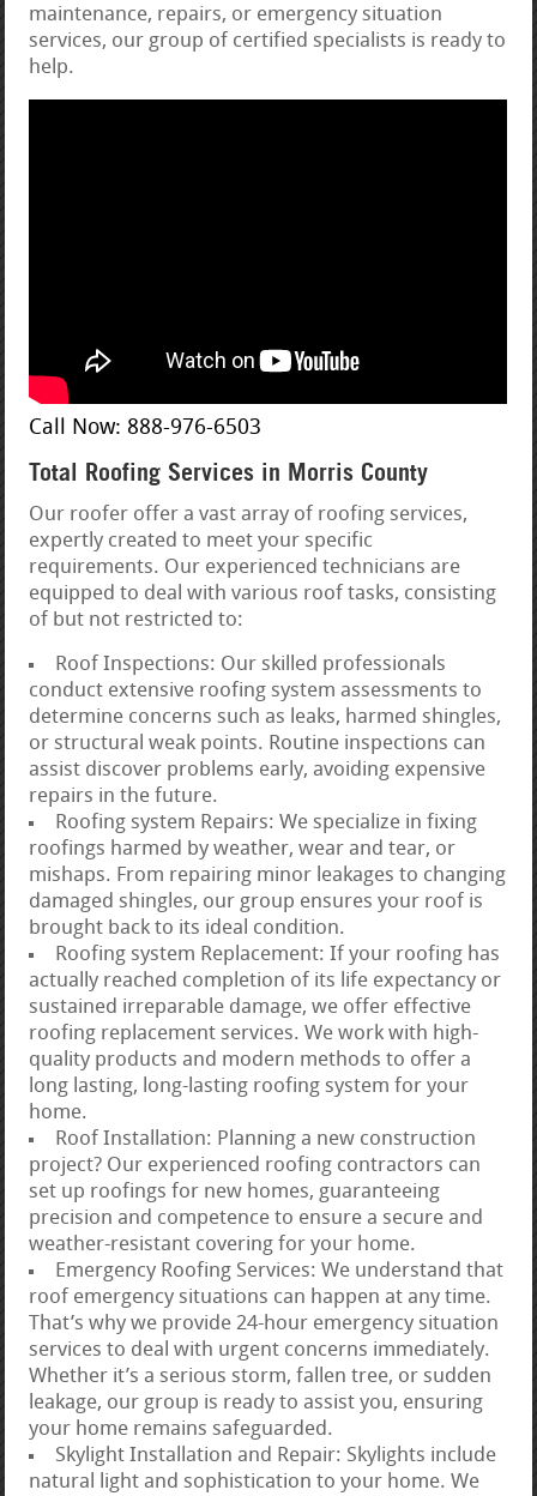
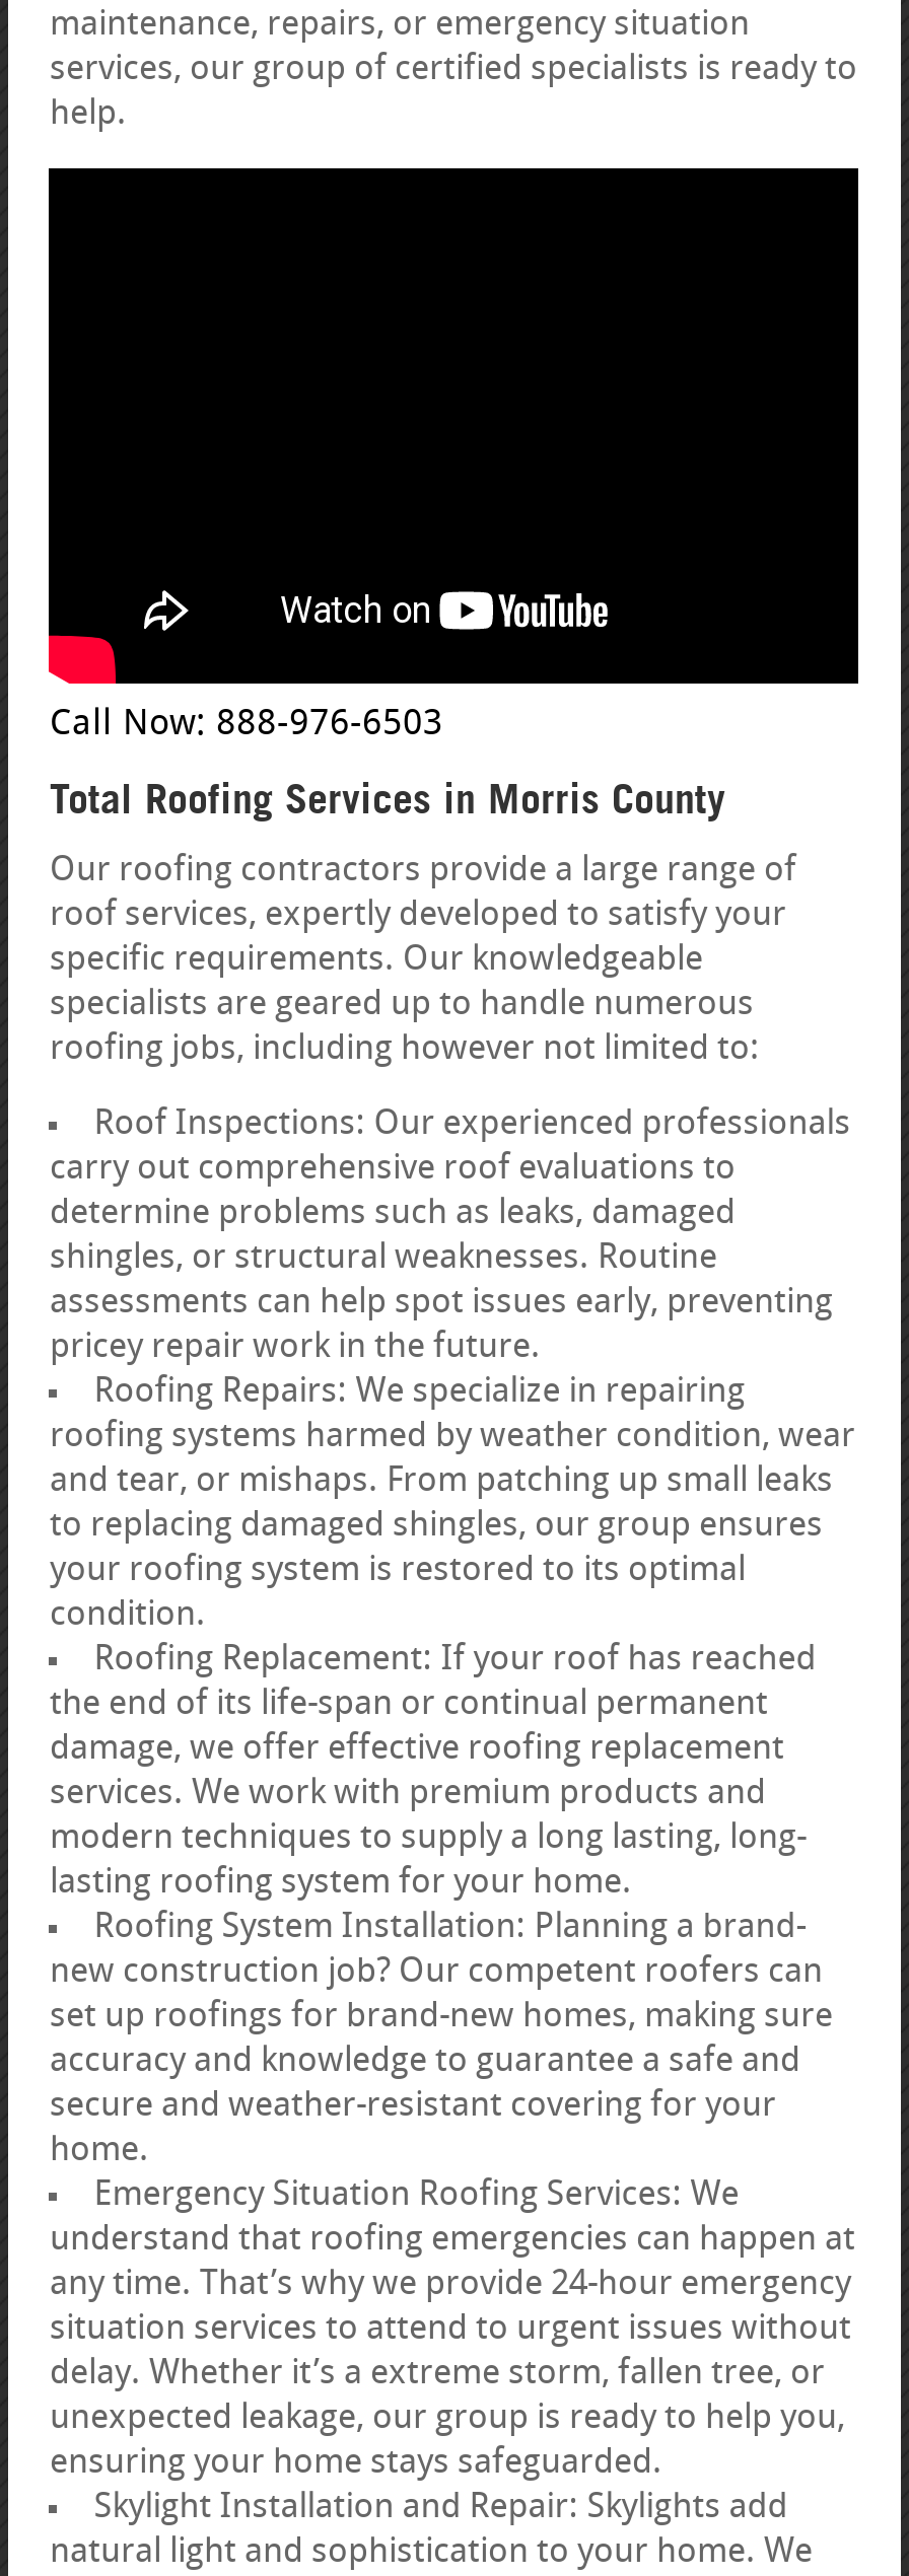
- Our roofer offer a vast array of roofing services,
- expertly created to meet your specific
- requirements. Our experienced technicians are
- equipped to deal with various roof tasks, consisting
- of but not restricted to:
+ Our roofing contractors provide a large range of
+ roof services, expertly developed to satisfy your
+ specific requirements. Our knowledgeable
+ specialists are geared up to handle numerous
+ roofing jobs, including however not limited to:

- Roof Inspections: Our skilled professionals
- conduct extensive roofing system assessments to
- determine concerns such as leaks, harmed shingles,
- or structural weak points. Routine inspections can
- assist discover problems early, avoiding expensive
- repairs in the future.
- Roofing system Repairs: We specialize in fixing
- roofings harmed by weather, wear and tear, or
- mishaps. From repairing minor leakages to changing
- damaged shingles, our group ensures your roof is
- brought back to its ideal condition.
- Roofing system Replacement: If your roofing has
- actually reached completion of its life expectancy or
- sustained irreparable damage, we offer effective
- roofing replacement services. We work with high-
- quality products and modern methods to offer a
- long lasting, long-lasting roofing system for your
+ Roof Inspections: Our experienced professionals
+ carry out comprehensive roof evaluations to
+ determine problems such as leaks, damaged
+ shingles, or structural weaknesses. Routine
+ assessments can help spot issues early, preventing
+ pricey repair work in the future.
+ Roofing Repairs: We specialize in repairing
+ roofing systems harmed by weather condition, wear
+ and tear, or mishaps. From patching up small leaks
+ to replacing damaged shingles, our group ensures
+ your roofing system is restored to its optimal
+ condition.
+ Roofing Replacement: If your roof has reached
+ the end of its life-span or continual permanent
+ damage, we offer effective roofing replacement
+ services. We work with premium products and
+ modern techniques to supply a long lasting, long-
+ lasting roofing system for your home.
+ Roofing System Installation: Planning a brand-
+ new construction job? Our competent roofers can
+ set up roofings for brand-new homes, making sure
+ accuracy and knowledge to guarantee a safe and
+ secure and weather-resistant covering for your

moved down: home.

- Roof Installation: Planning a new construction
- project? Our experienced roofing contractors can
- set up roofings for new homes, guaranteeing
- precision and competence to ensure a secure and
- weather-resistant covering for your home.
- Emergency Roofing Services: We understand that
- roof emergency situations can happen at any time.
- That’s why we provide 24-hour emergency situation
- services to deal with urgent concerns immediately.
- Whether it’s a serious storm, fallen tree, or sudden
- leakage, our group is ready to assist you, ensuring
- your home remains safeguarded.
- Skylight Installation and Repair: Skylights include
+ Emergency Situation Roofing Services: We
+ understand that roofing emergencies can happen at
+ any time. That’s why we provide 24-hour emergency
+ situation services to attend to urgent issues without
+ delay. Whether it’s a extreme storm, fallen tree, or
+ unexpected leakage, our group is ready to help you,
+ ensuring your home stays safeguarded.
+ Skylight Installation and Repair: Skylights add
